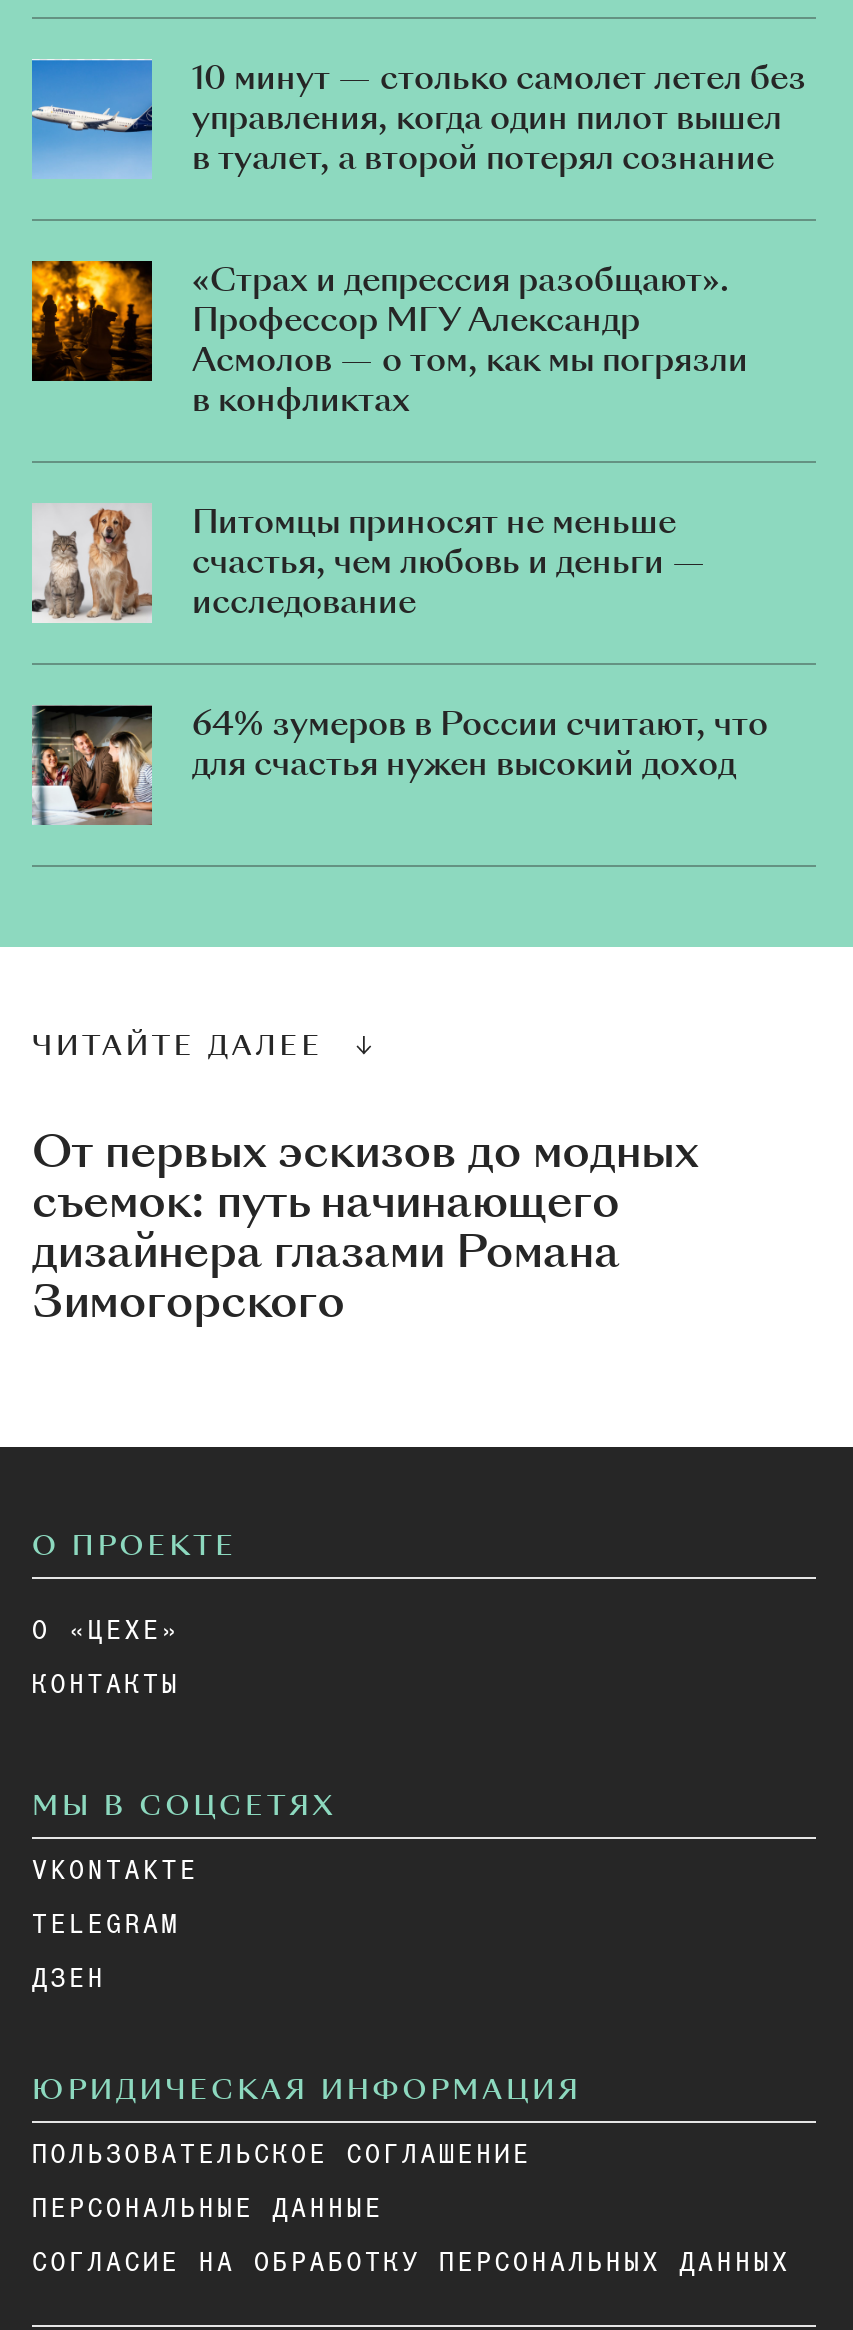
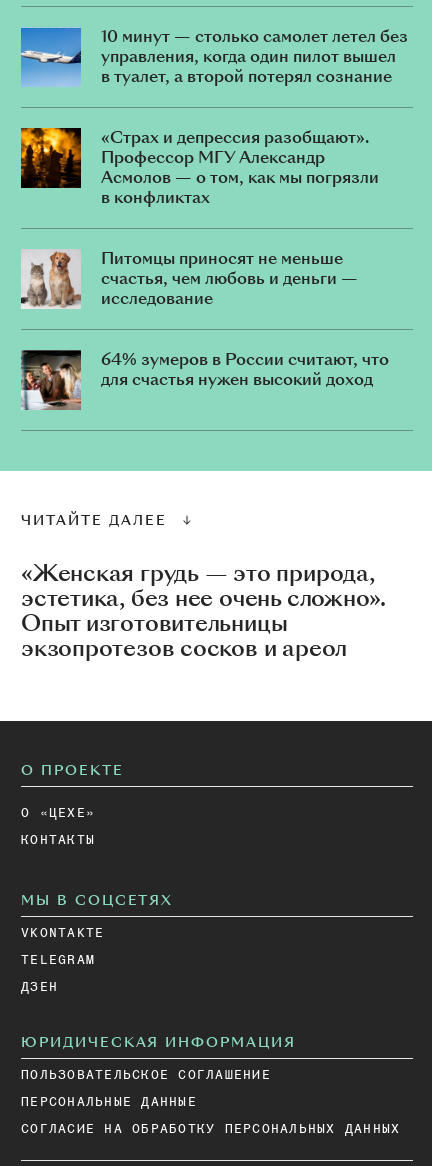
- От первых эскизов до модных
- съемок: путь начинающего
- дизайнера глазами Романа
- Зимогорского
+ «Женская грудь — это природа,
+ эстетика, без нее очень сложно».
+ Опыт изготовительницы
+ экзопротезов сосков и ареол
